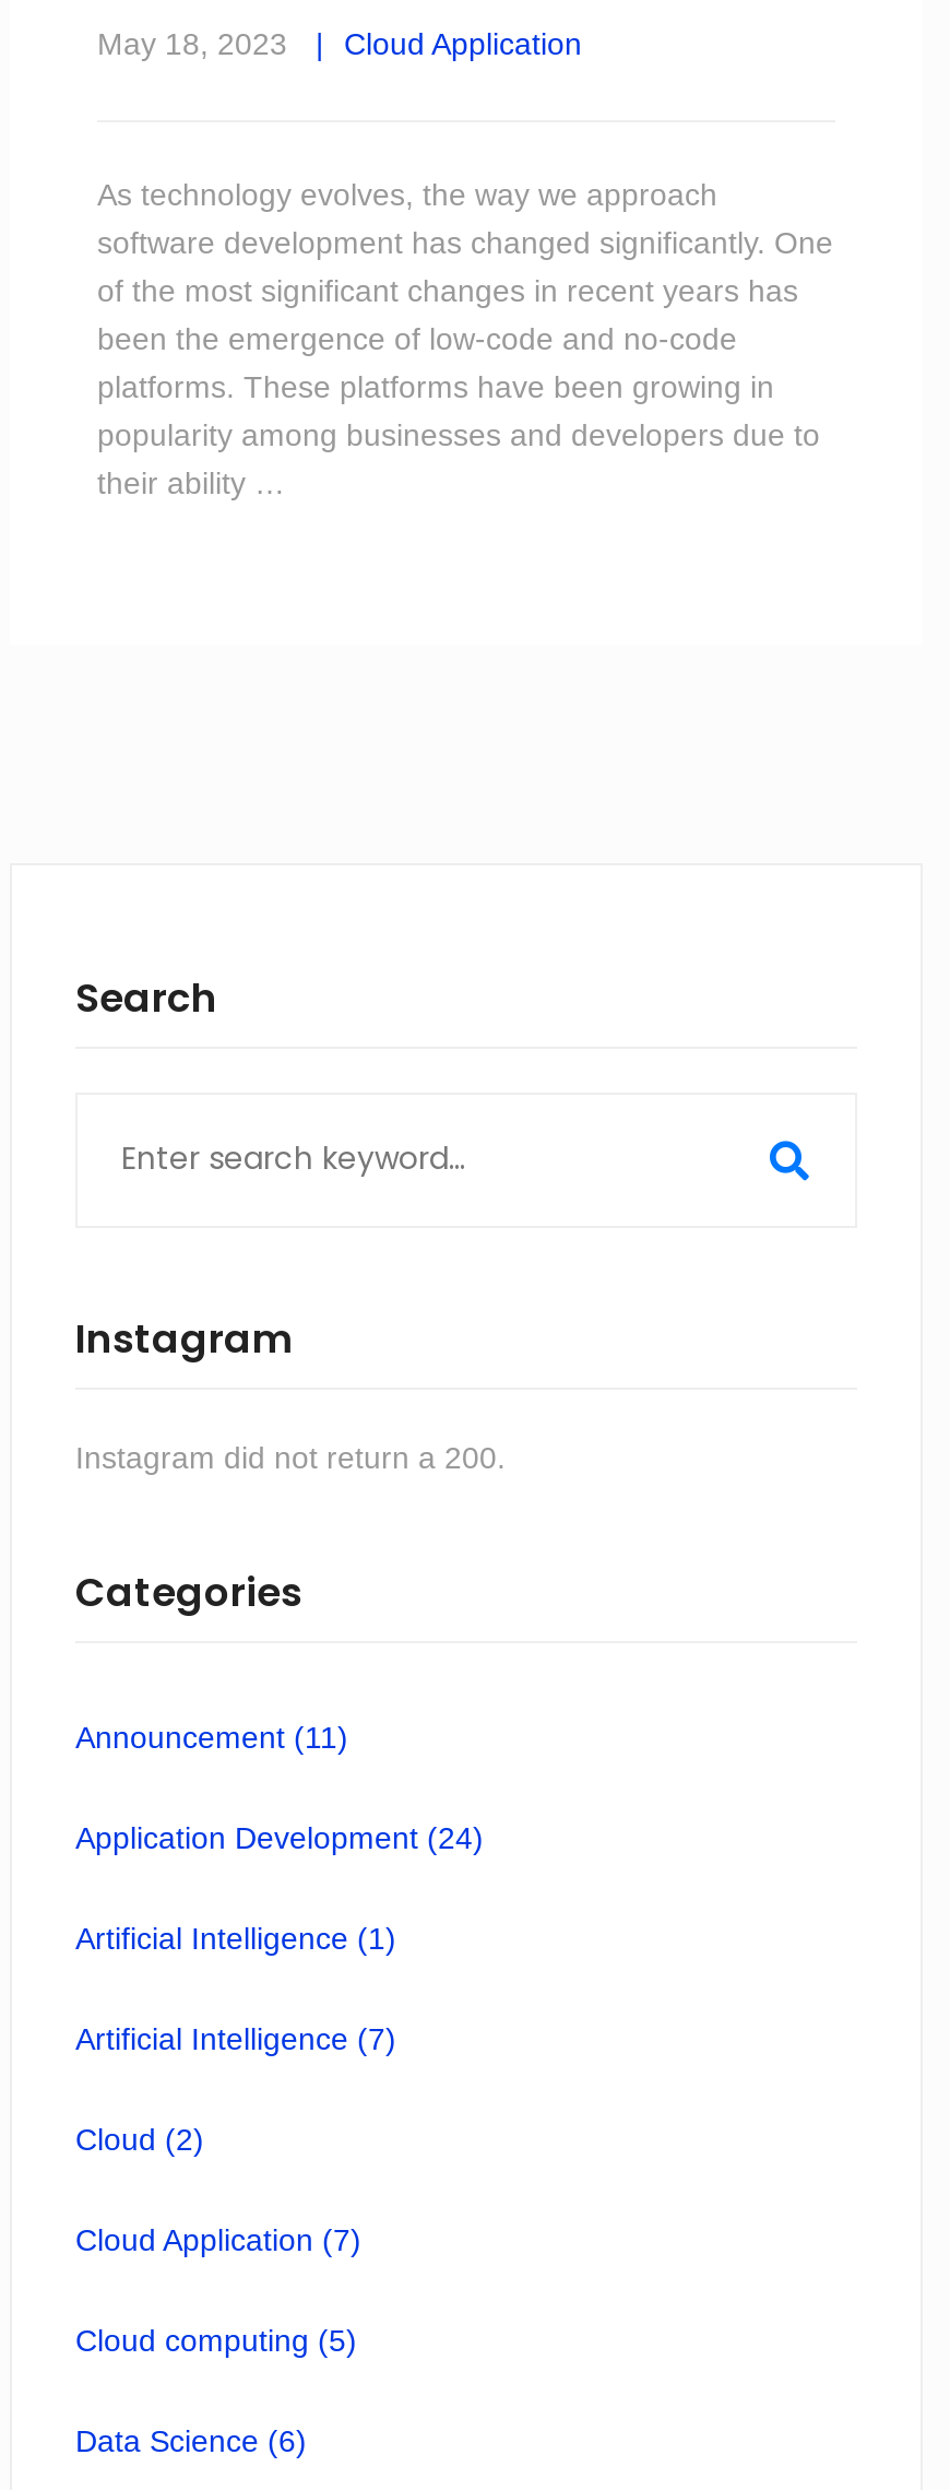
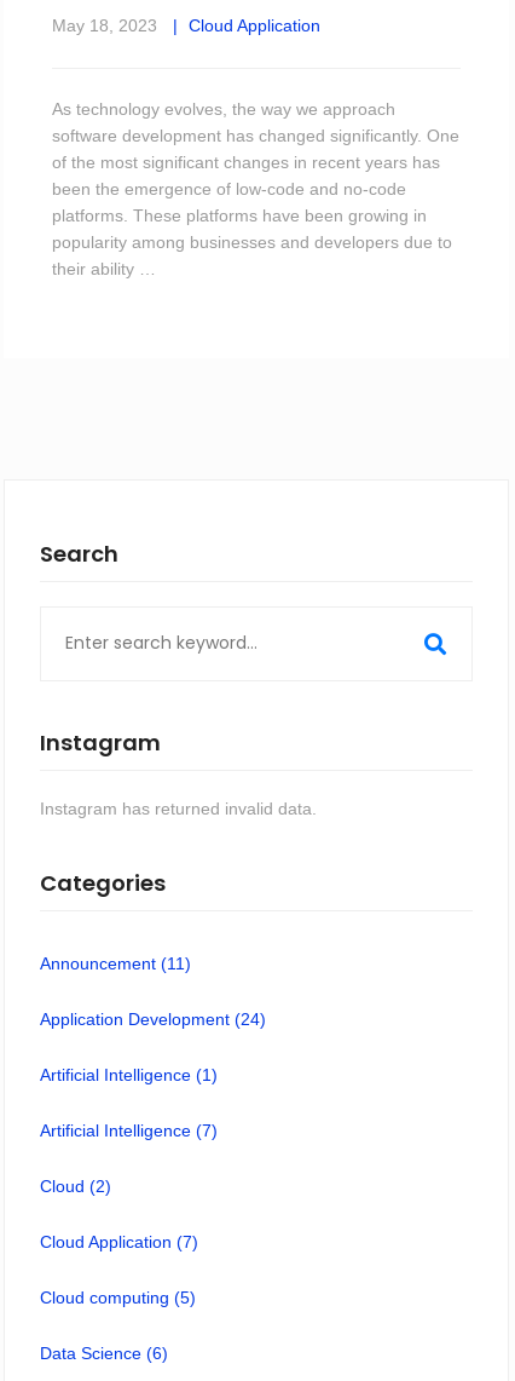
- Instagram did not return a 200.
+ Instagram has returned invalid data.
